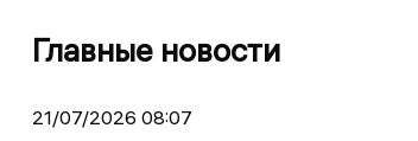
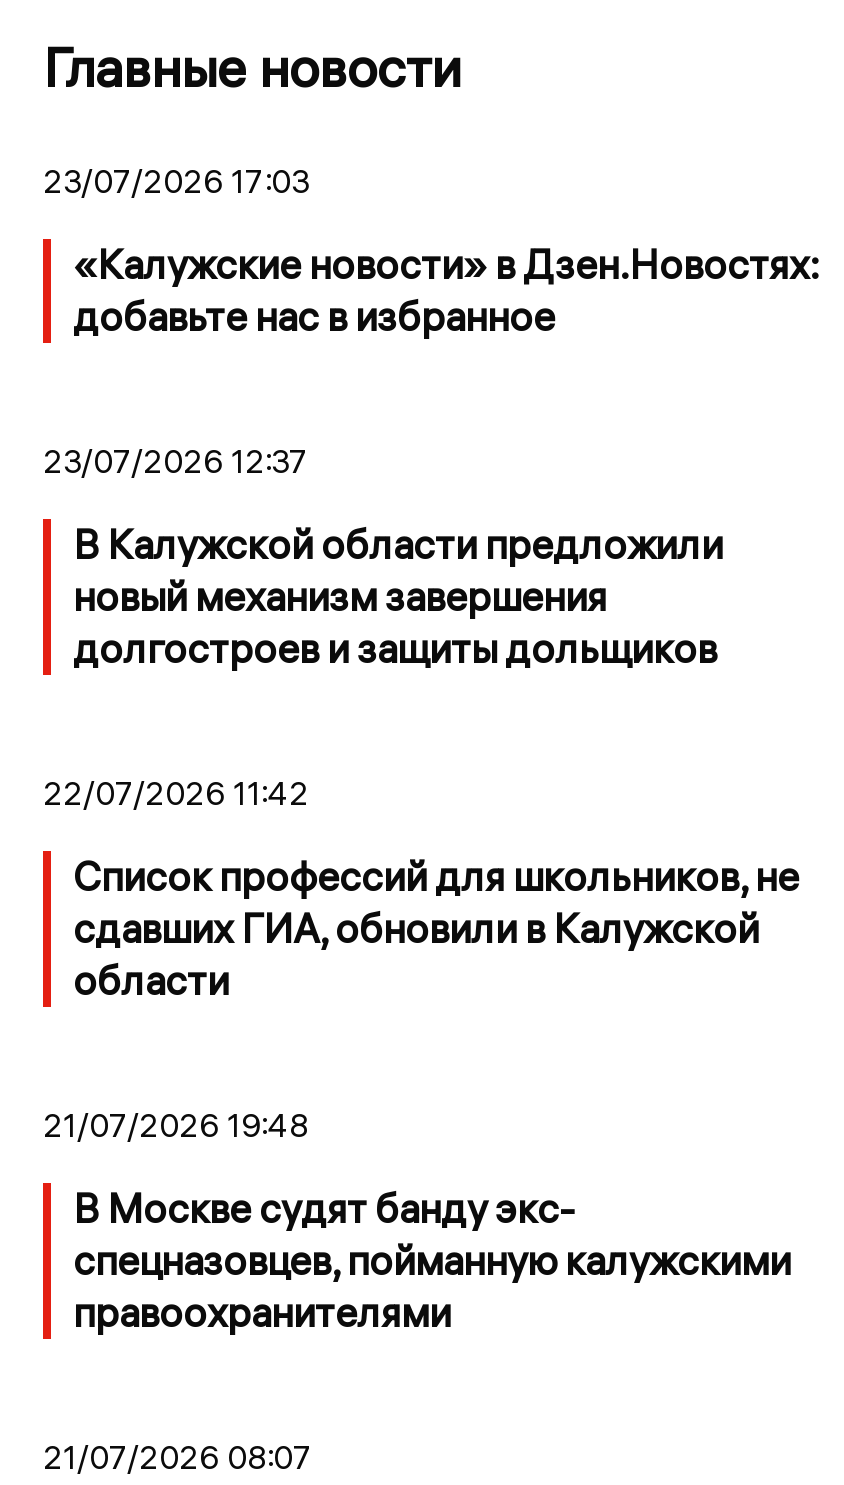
+ 23/07/2026 17:03
+ «Калужские новости» в Дзен.Новостях:
+ добавьте нас в избранное
+ 23/07/2026 12:37
+ В Калужской области предложили
+ новый механизм завершения
+ долгостроев и защиты дольщиков
+ 22/07/2026 11:42
+ Список профессий для школьников, не
+ сдавших ГИА, обновили в Калужской
+ области
+ 21/07/2026 19:48
+ В Москве судят банду экс-
+ спецназовцев, пойманную калужскими
+ правоохранителями
